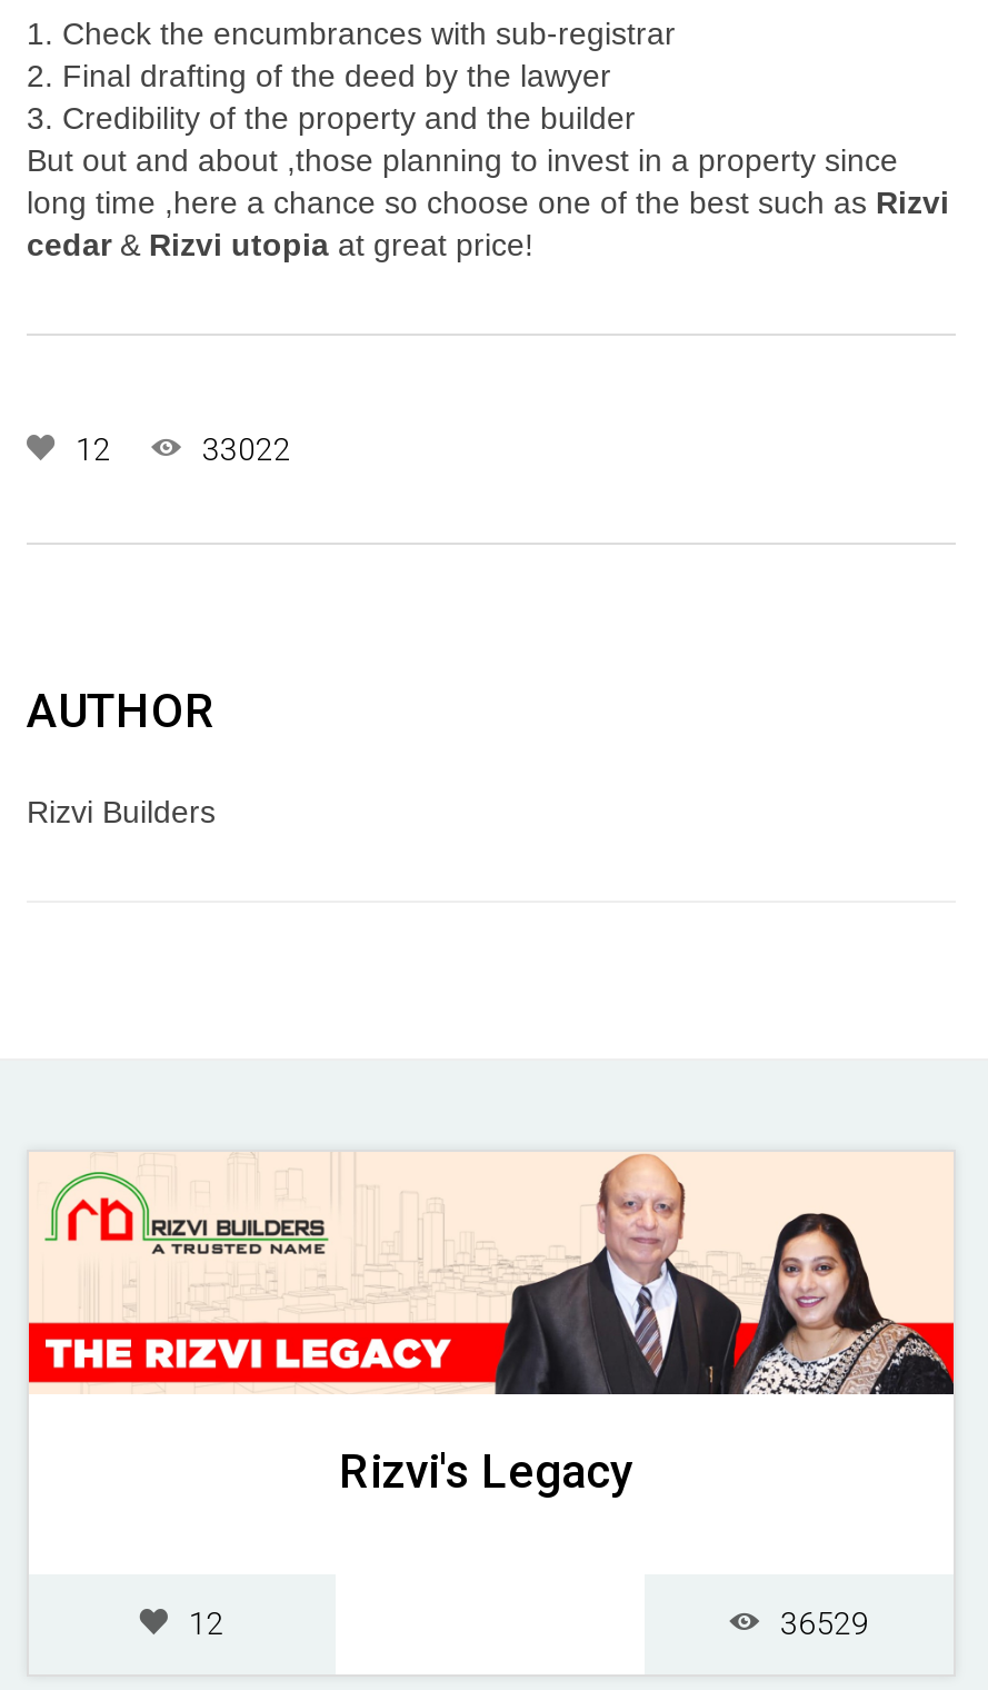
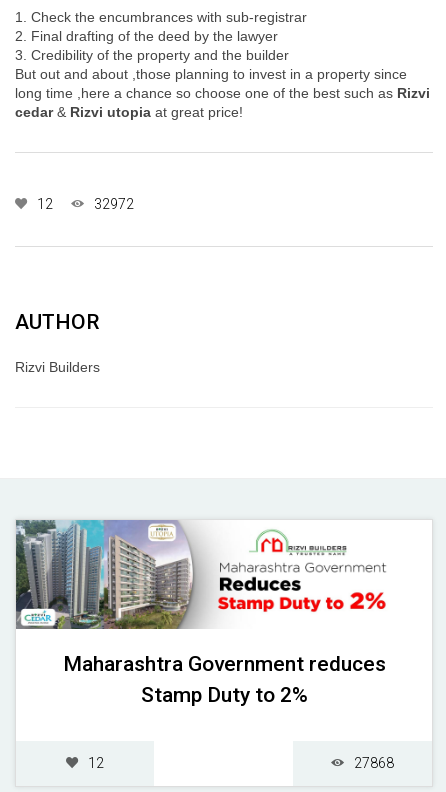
- 33022
+ 32972

- [image]
- Rizvi's Legacy
+ [image]
+ Maharashtra Government reduces
+ Stamp Duty to 2%

- 36529
+ 27868
